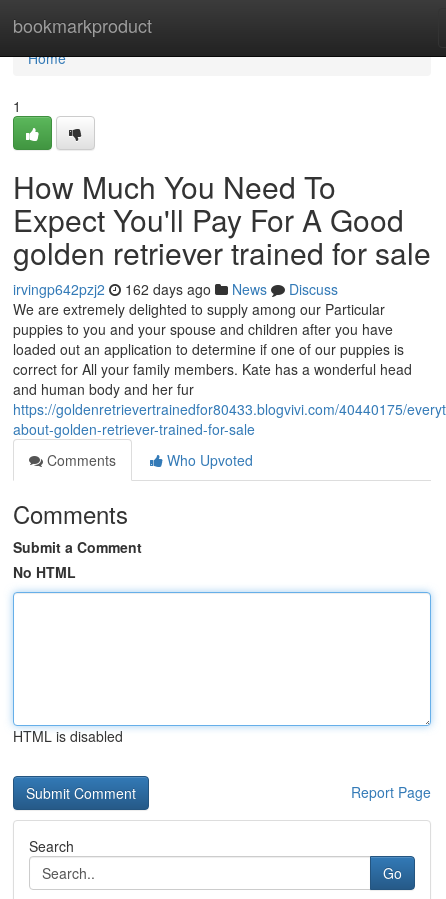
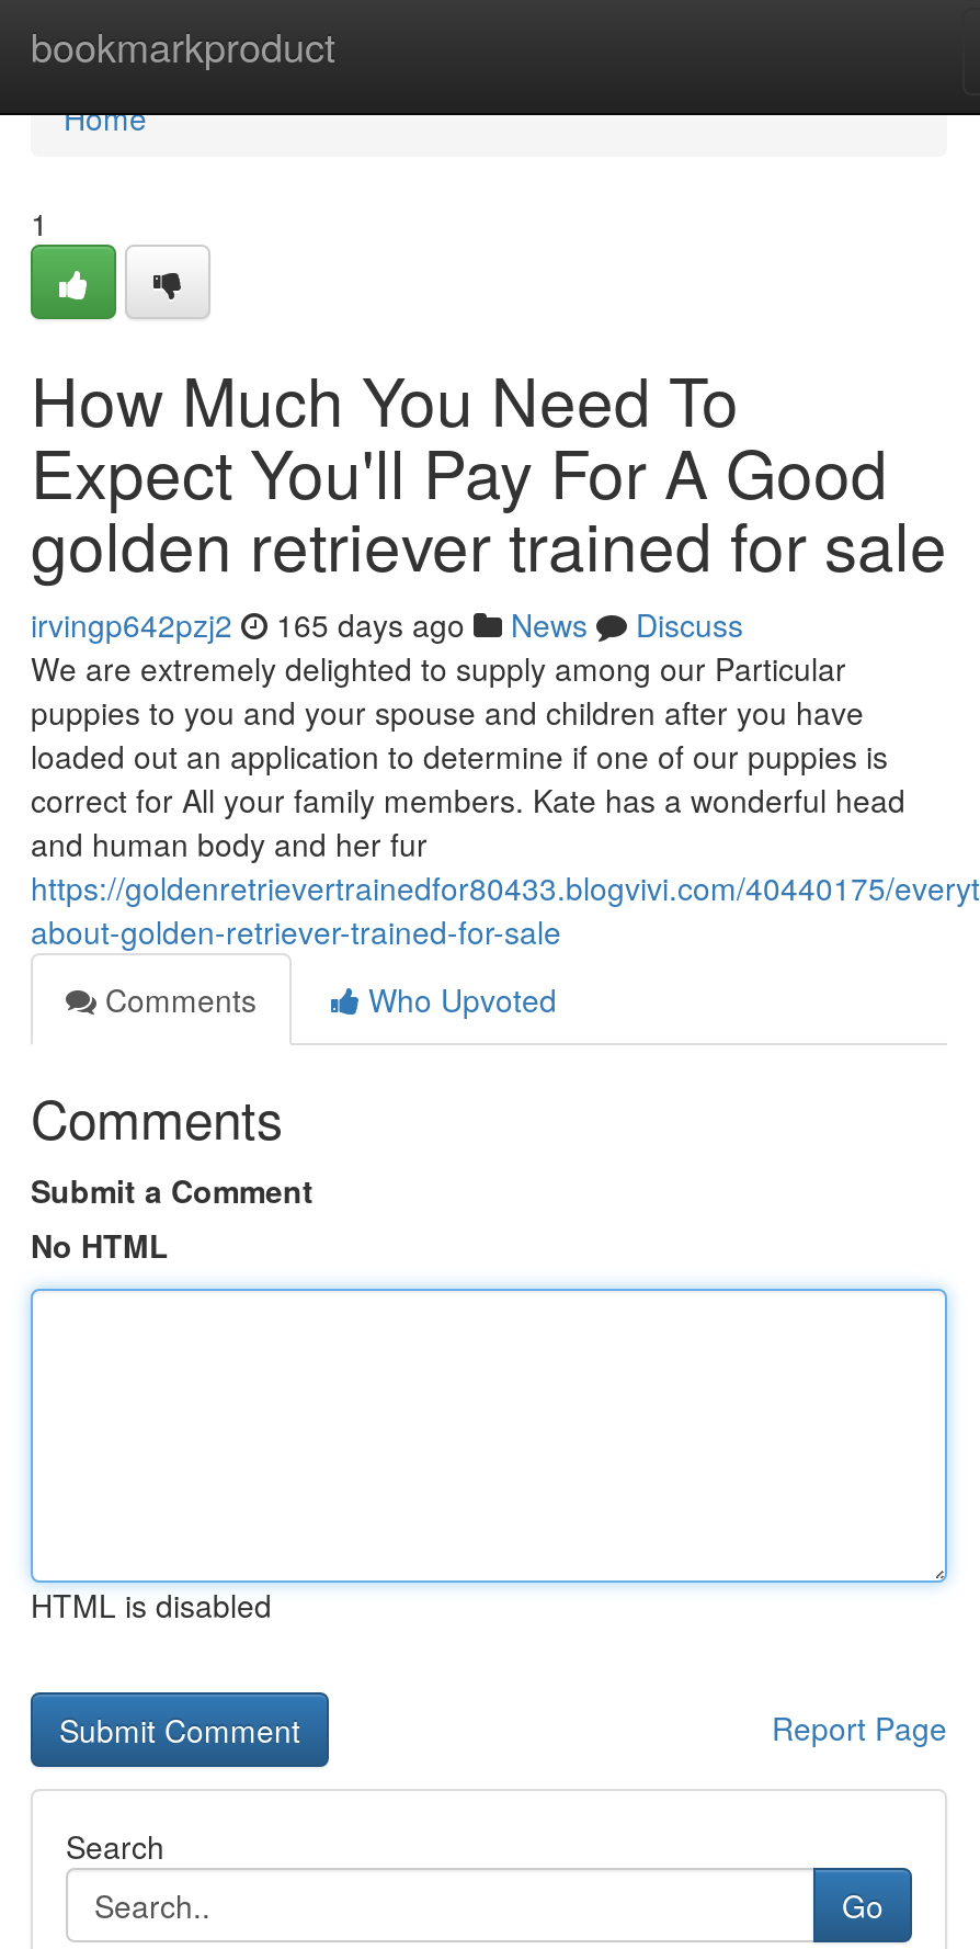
- irvingp642pzj2 162 days ago News Discuss
+ irvingp642pzj2 165 days ago News Discuss
